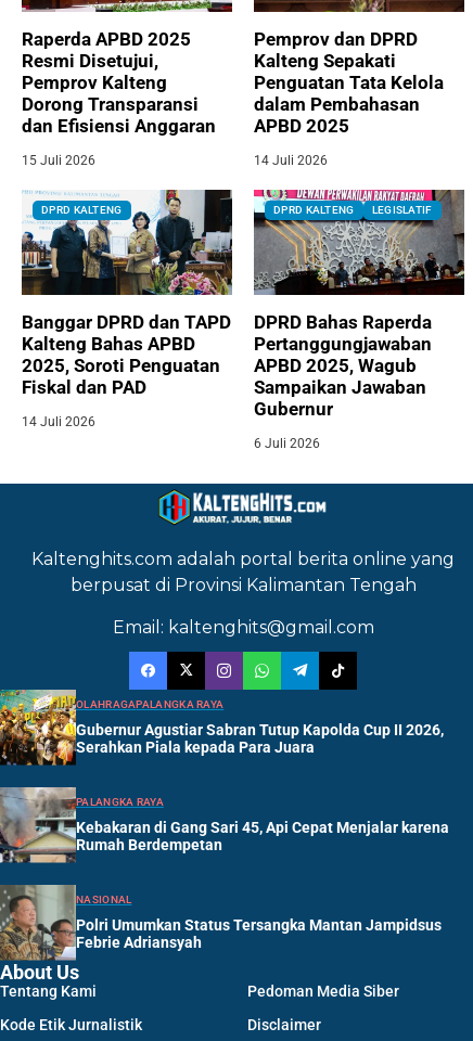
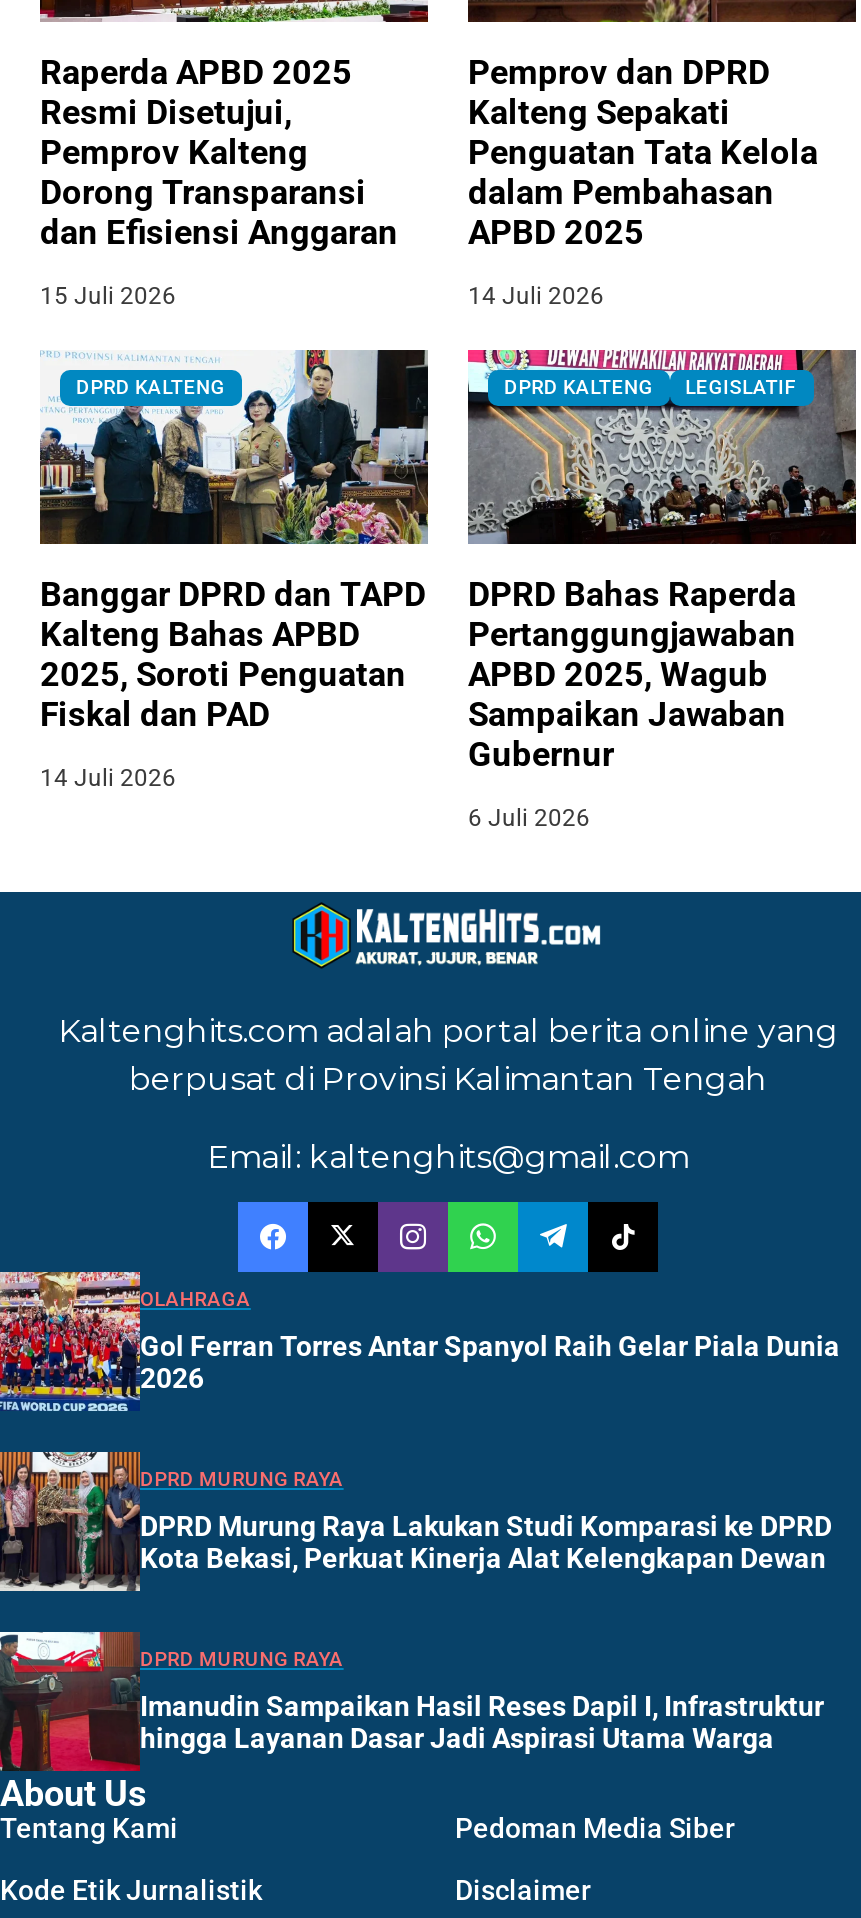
- [image]
- OLAHRAGAPALANGKA RAYA
+ [image]
+ OLAHRAGA

- Gubernur Agustiar Sabran Tutup Kapolda Cup II 2026,
- Serahkan Piala kepada Para Juara
+ Gol Ferran Torres Antar Spanyol Raih Gelar Piala Dunia
+ 2026

- [image]
- PALANGKA RAYA
+ [image]
+ DPRD MURUNG RAYA

- Kebakaran di Gang Sari 45, Api Cepat Menjalar karena
- Rumah Berdempetan
+ DPRD Murung Raya Lakukan Studi Komparasi ke DPRD
+ Kota Bekasi, Perkuat Kinerja Alat Kelengkapan Dewan

- [image]
- NASIONAL
+ [image]
+ DPRD MURUNG RAYA

- Polri Umumkan Status Tersangka Mantan Jampidsus
- Febrie Adriansyah
+ Imanudin Sampaikan Hasil Reses Dapil I, Infrastruktur
+ hingga Layanan Dasar Jadi Aspirasi Utama Warga
